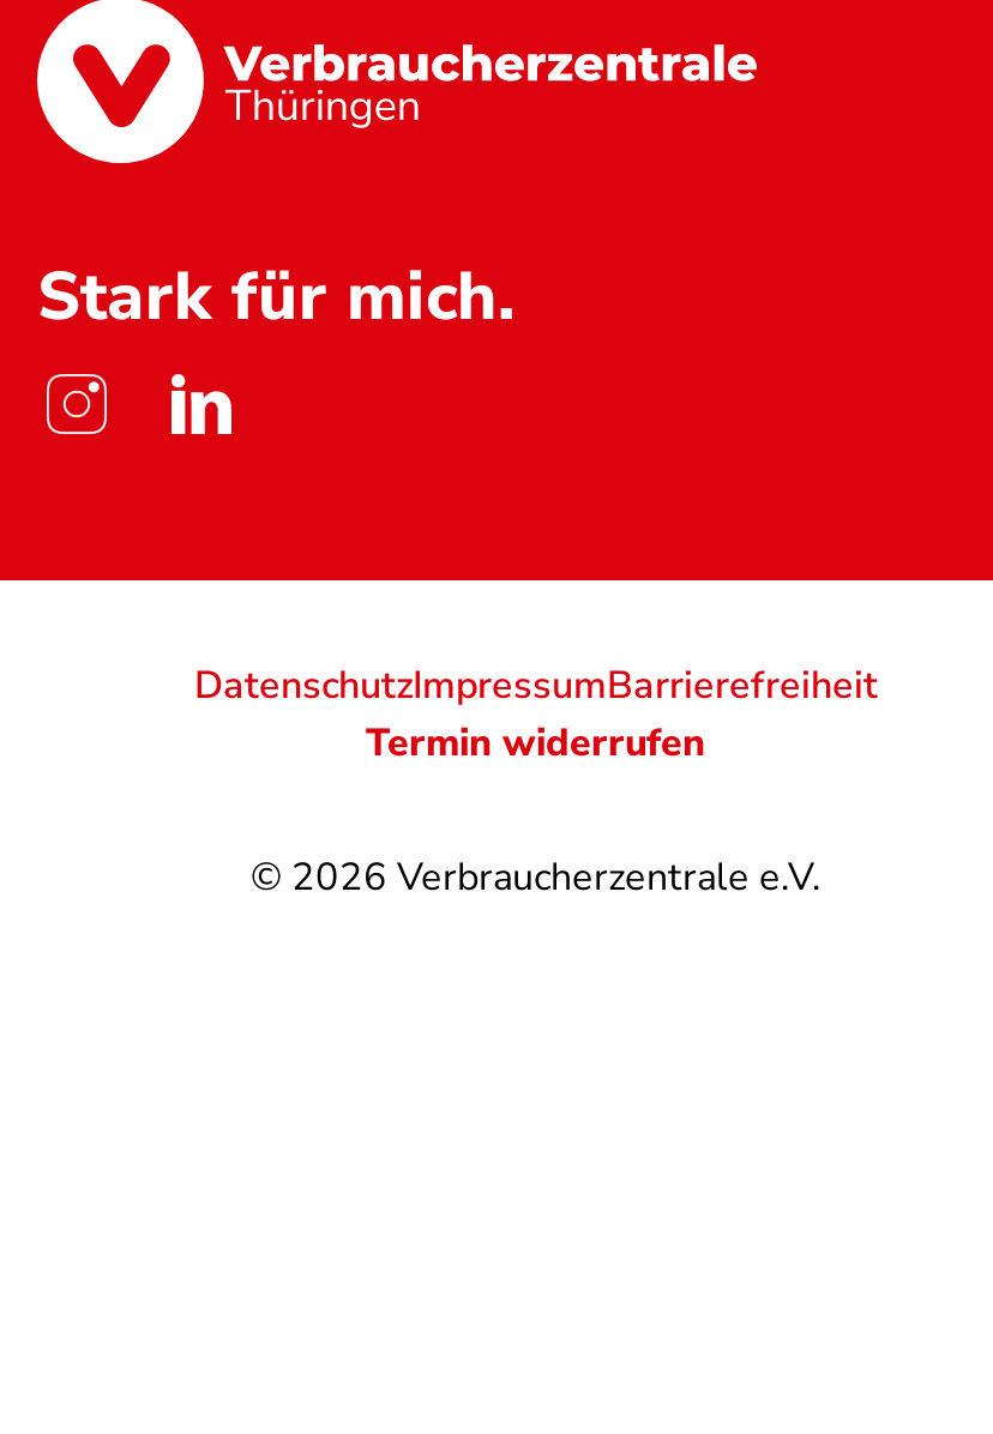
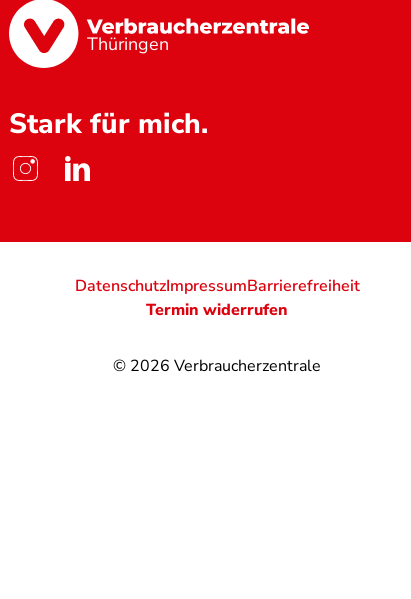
- © 2026 Verbraucherzentrale e.V.
+ © 2026 Verbraucherzentrale
